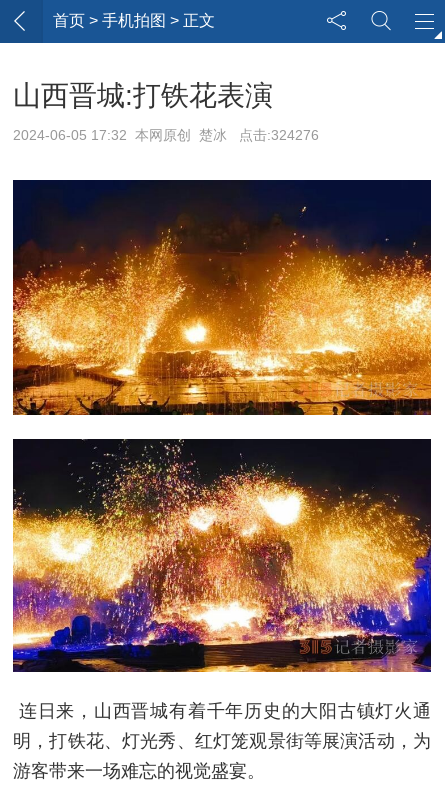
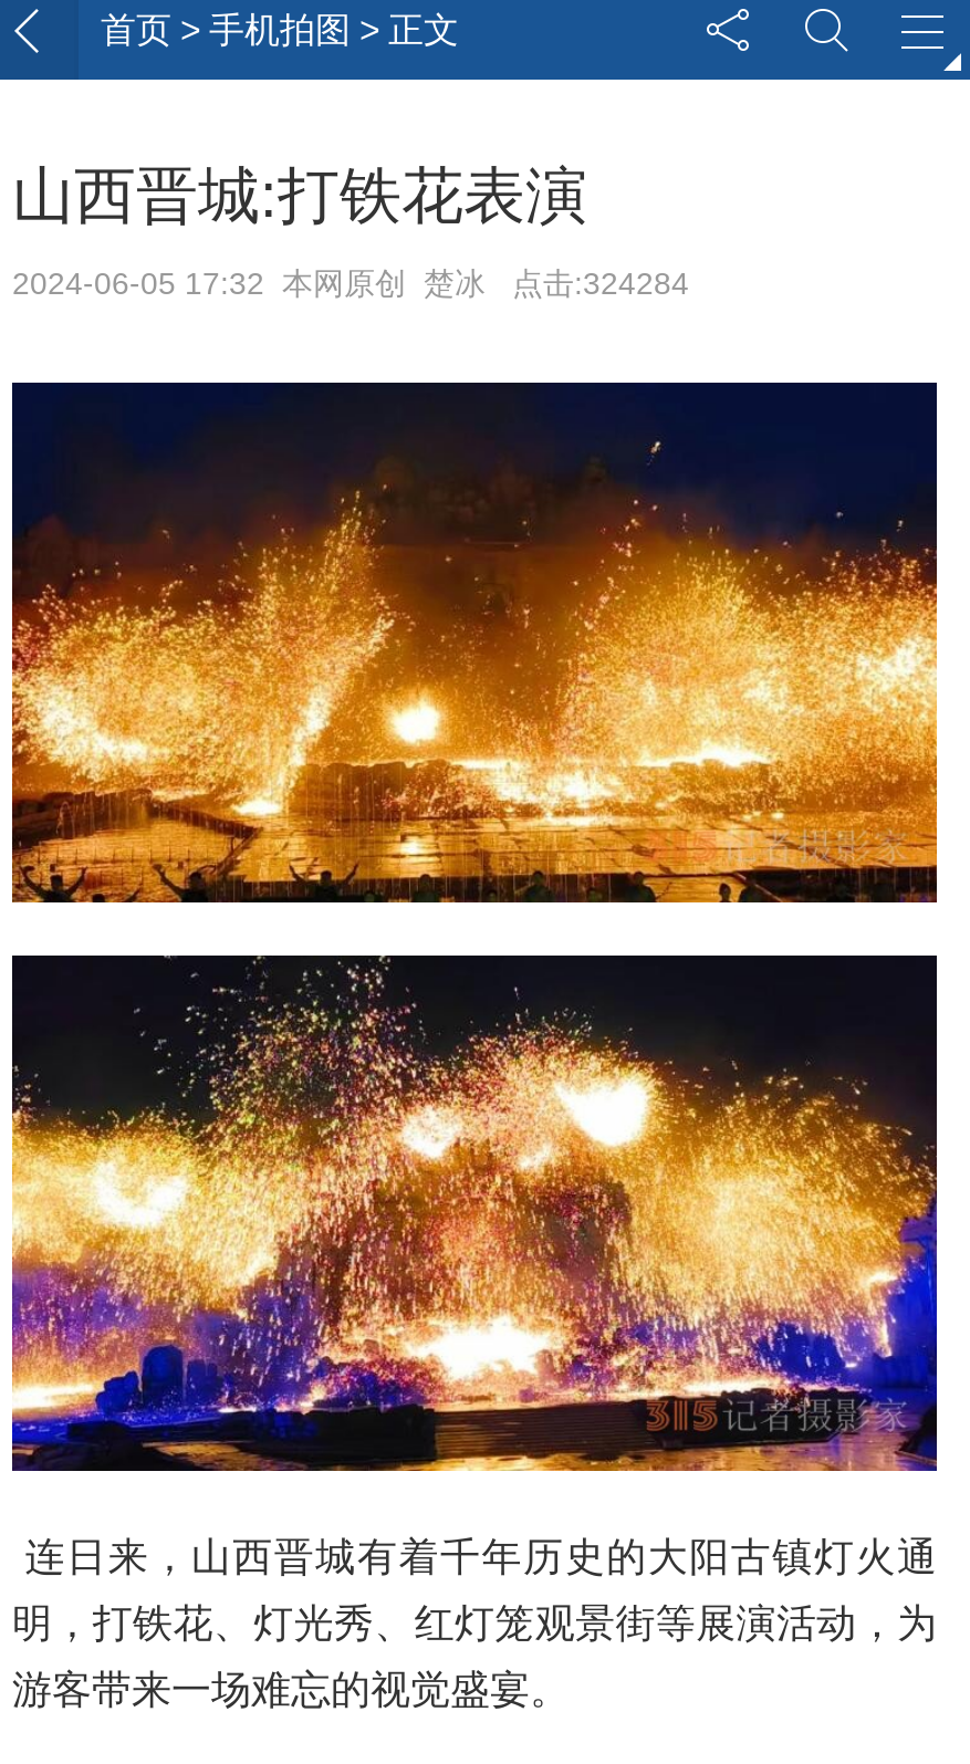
- 2024-06-05 17:32 本网原创 楚冰 点击:324276
+ 2024-06-05 17:32 本网原创 楚冰 点击:324284
